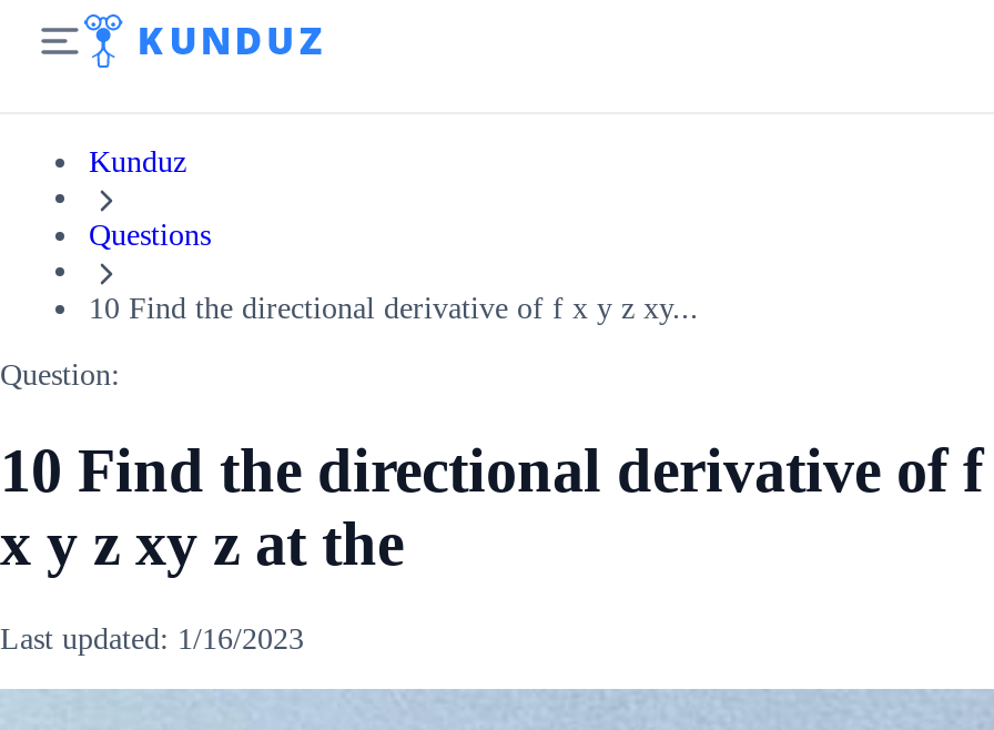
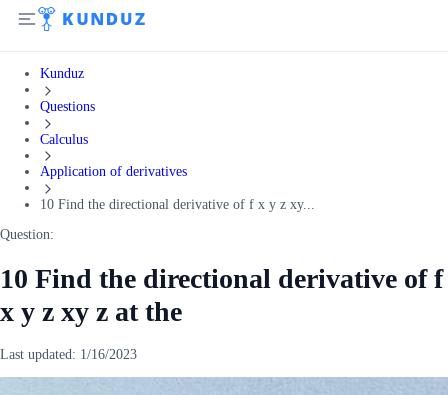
+ Calculus
+ Application of derivatives
